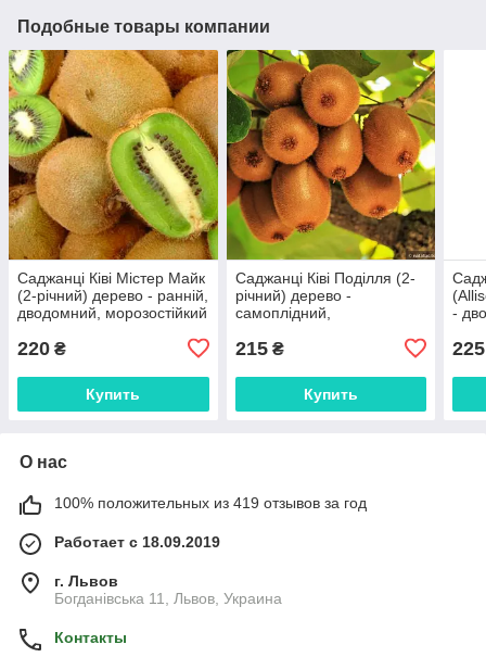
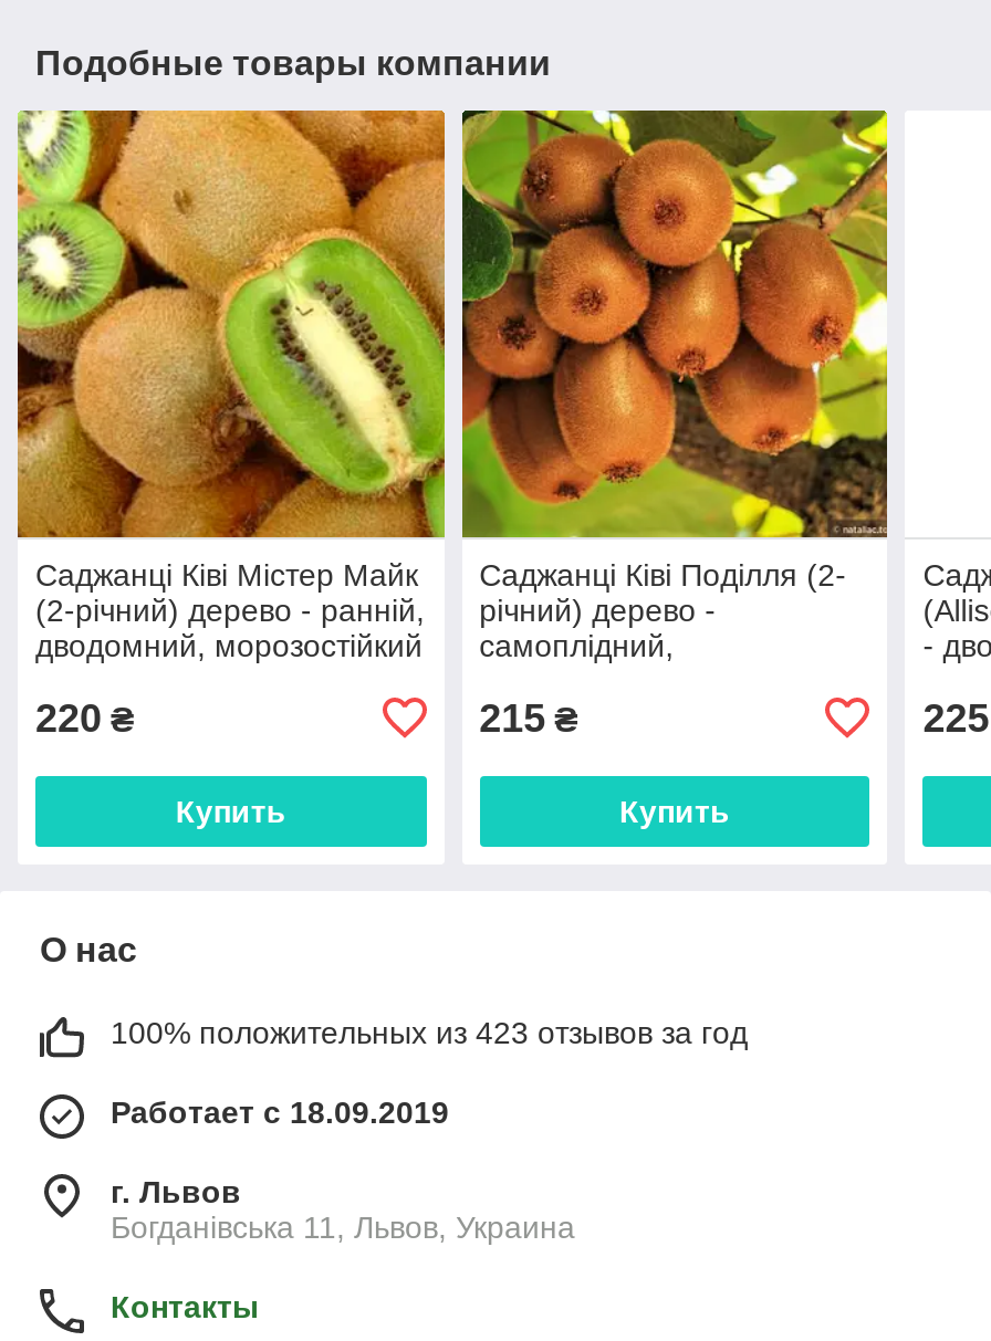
- 100% положительных из 419 отзывов за год
+ 100% положительных из 423 отзывов за год
